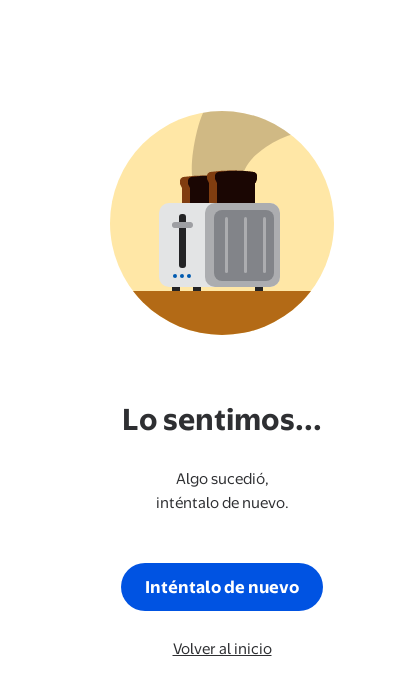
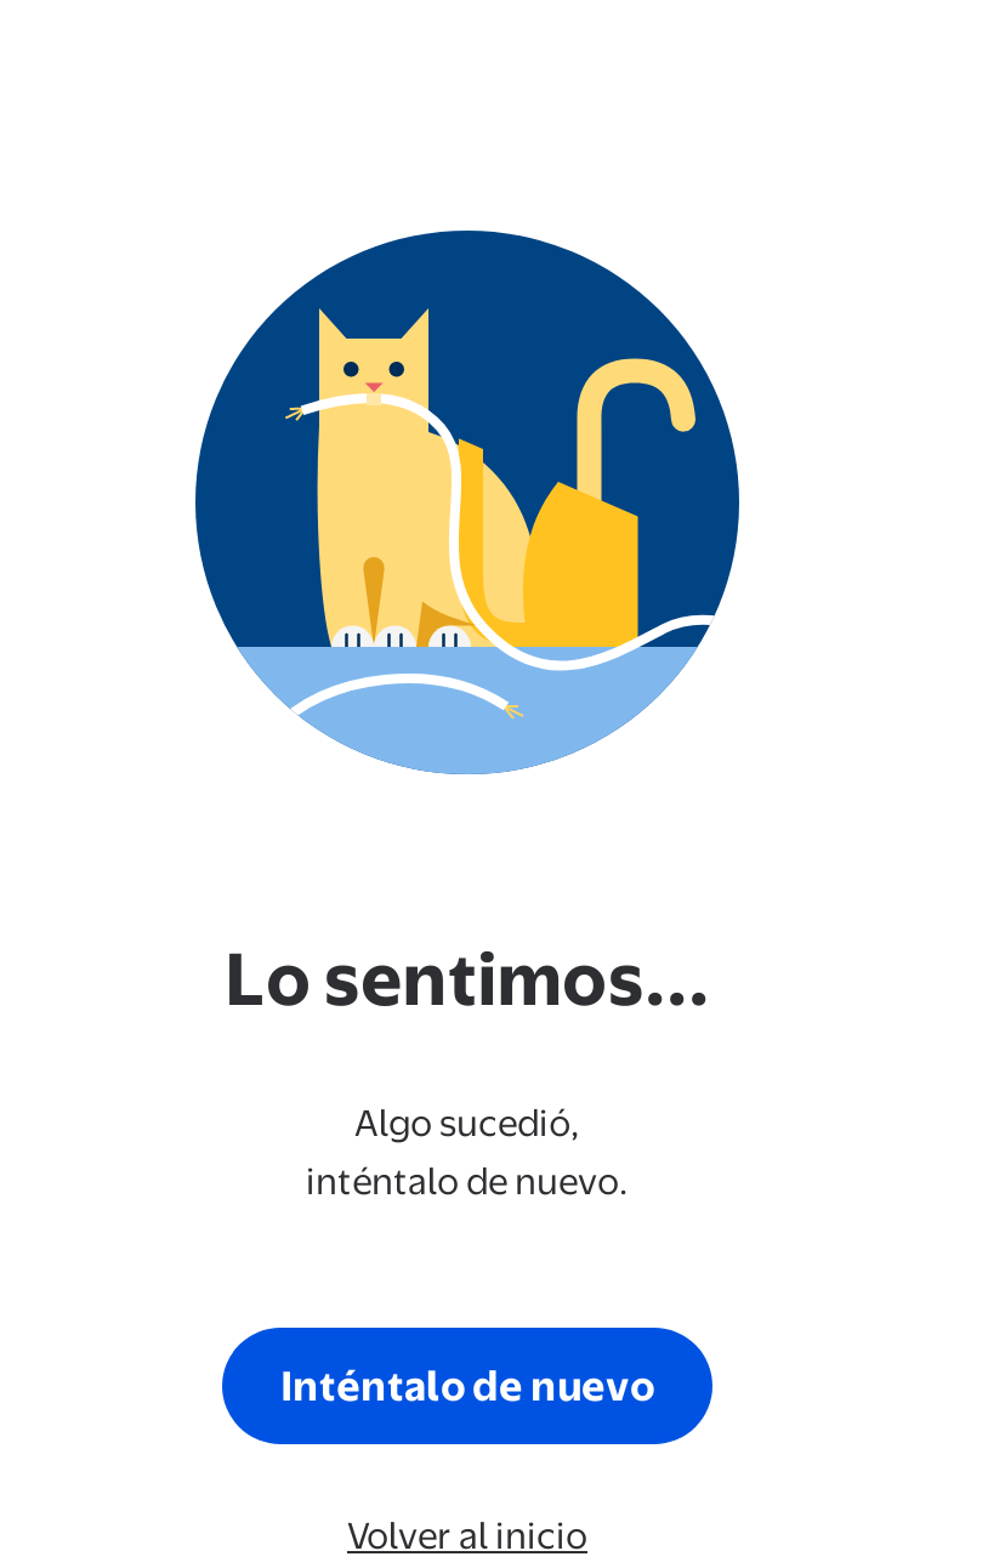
- [image]
+ [image]
